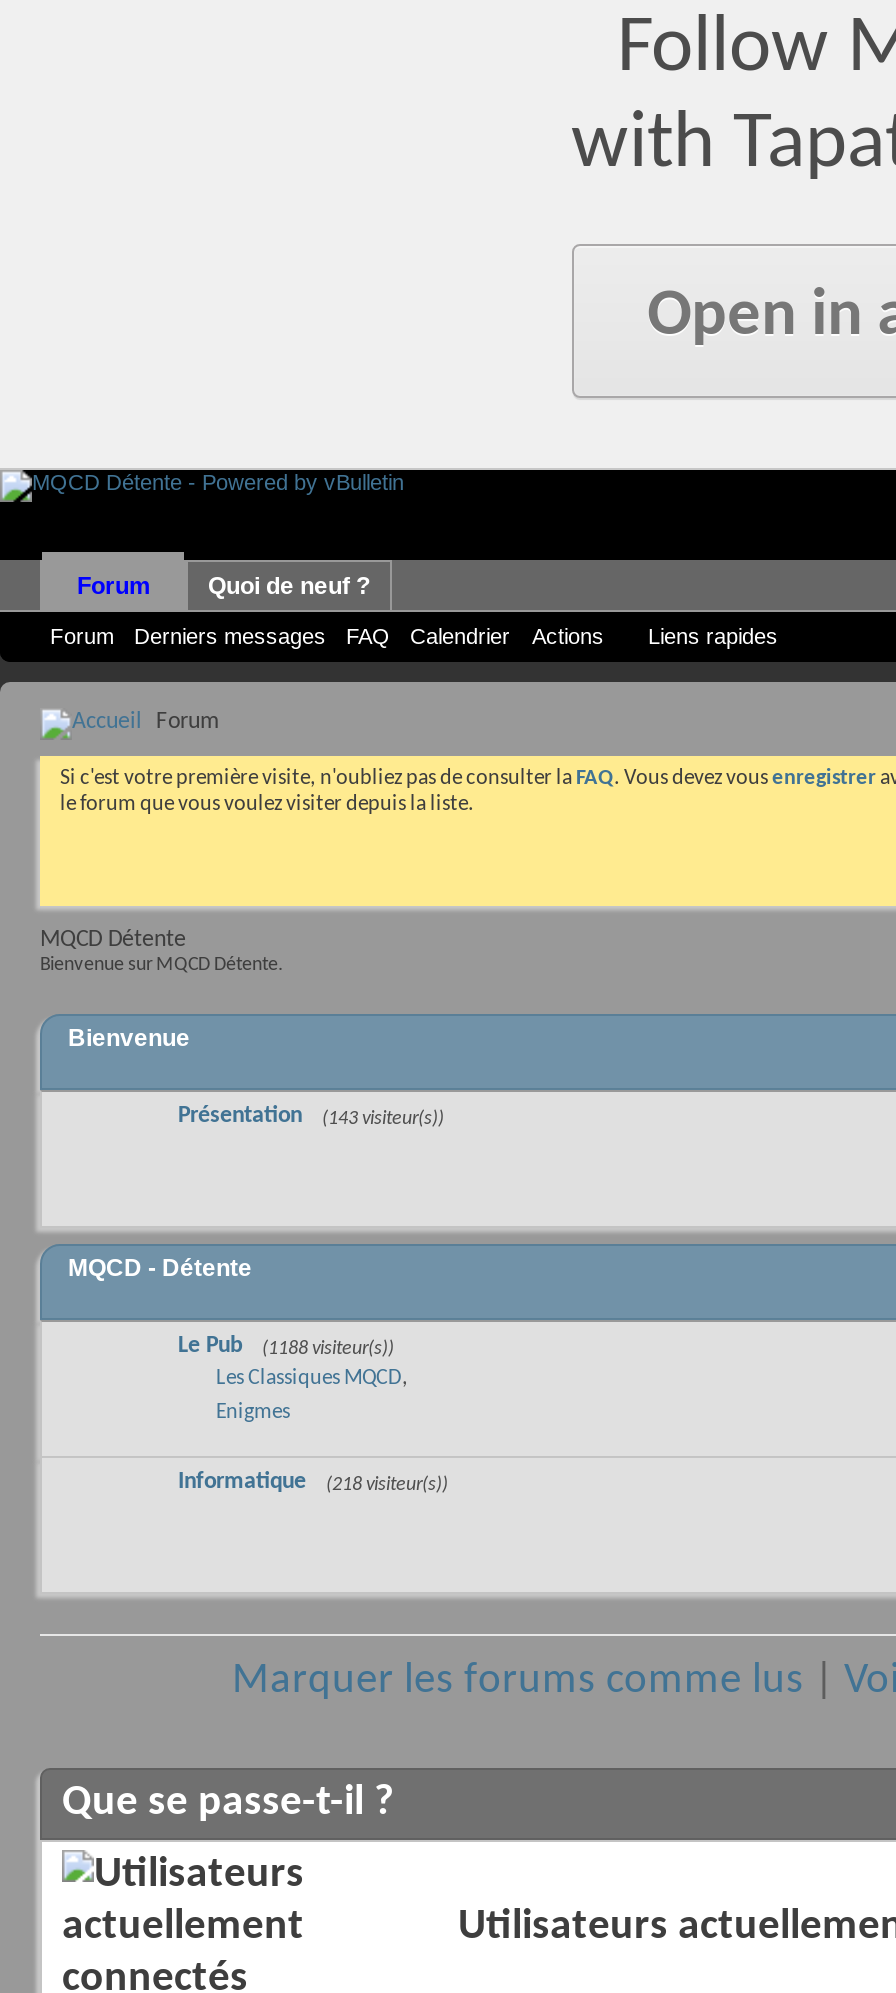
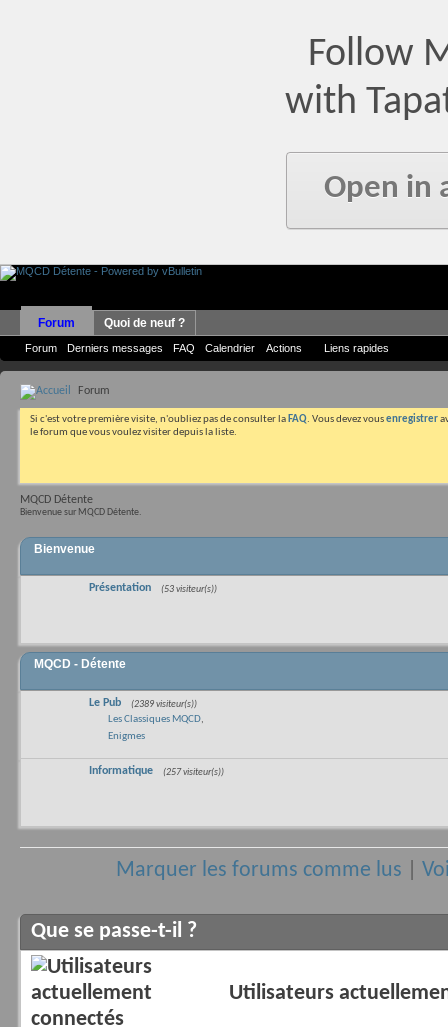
- Présentation (143 visiteur(s))
+ Présentation (53 visiteur(s))

- Le Pub (1188 visiteur(s))
+ Le Pub (2389 visiteur(s))

- Informatique (218 visiteur(s))
+ Informatique (257 visiteur(s))
